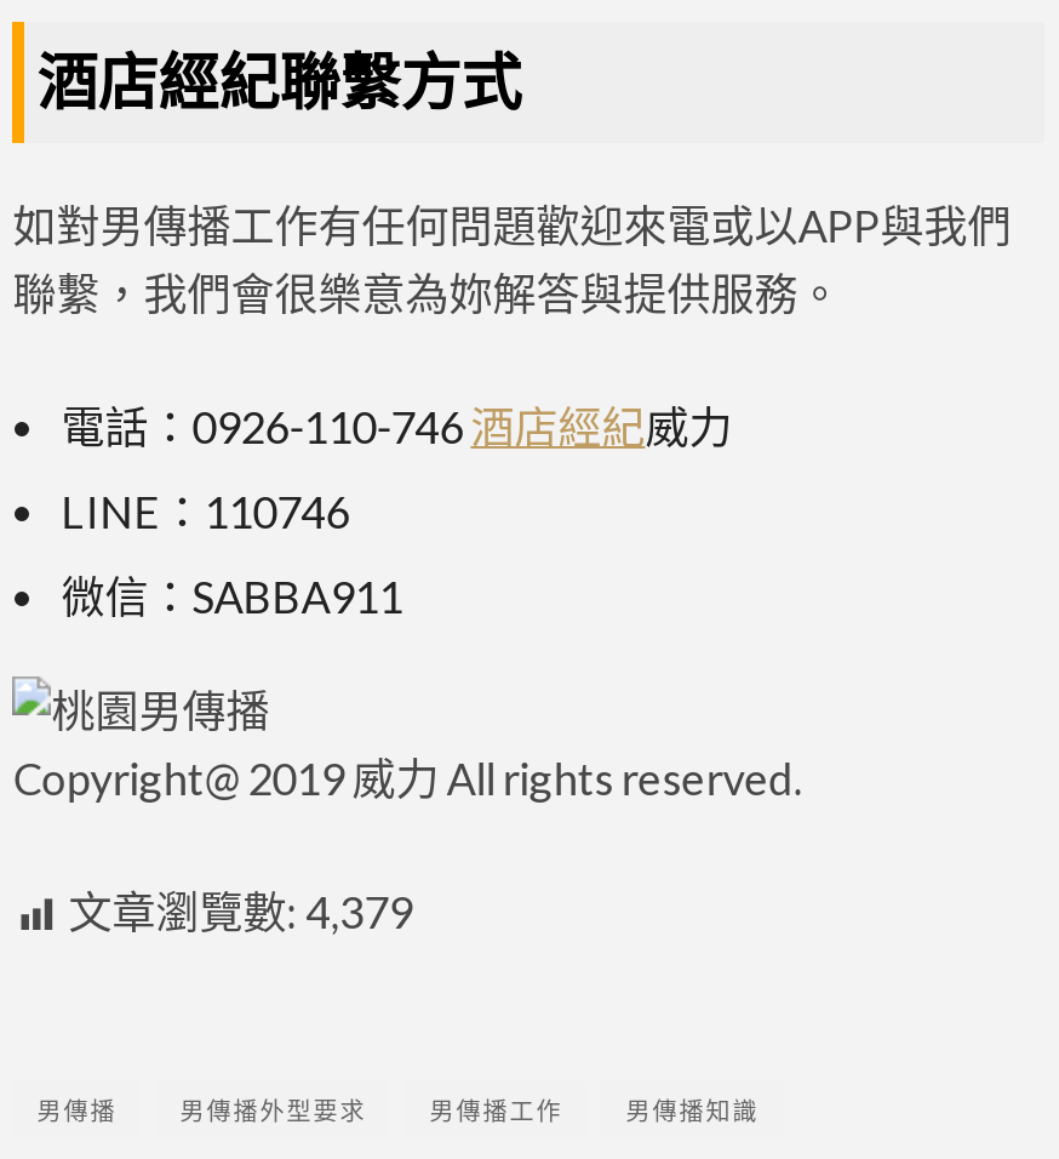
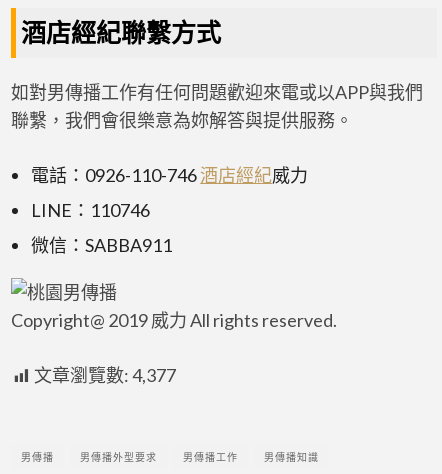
- 文章瀏覽數: 4,379
+ 文章瀏覽數: 4,377
